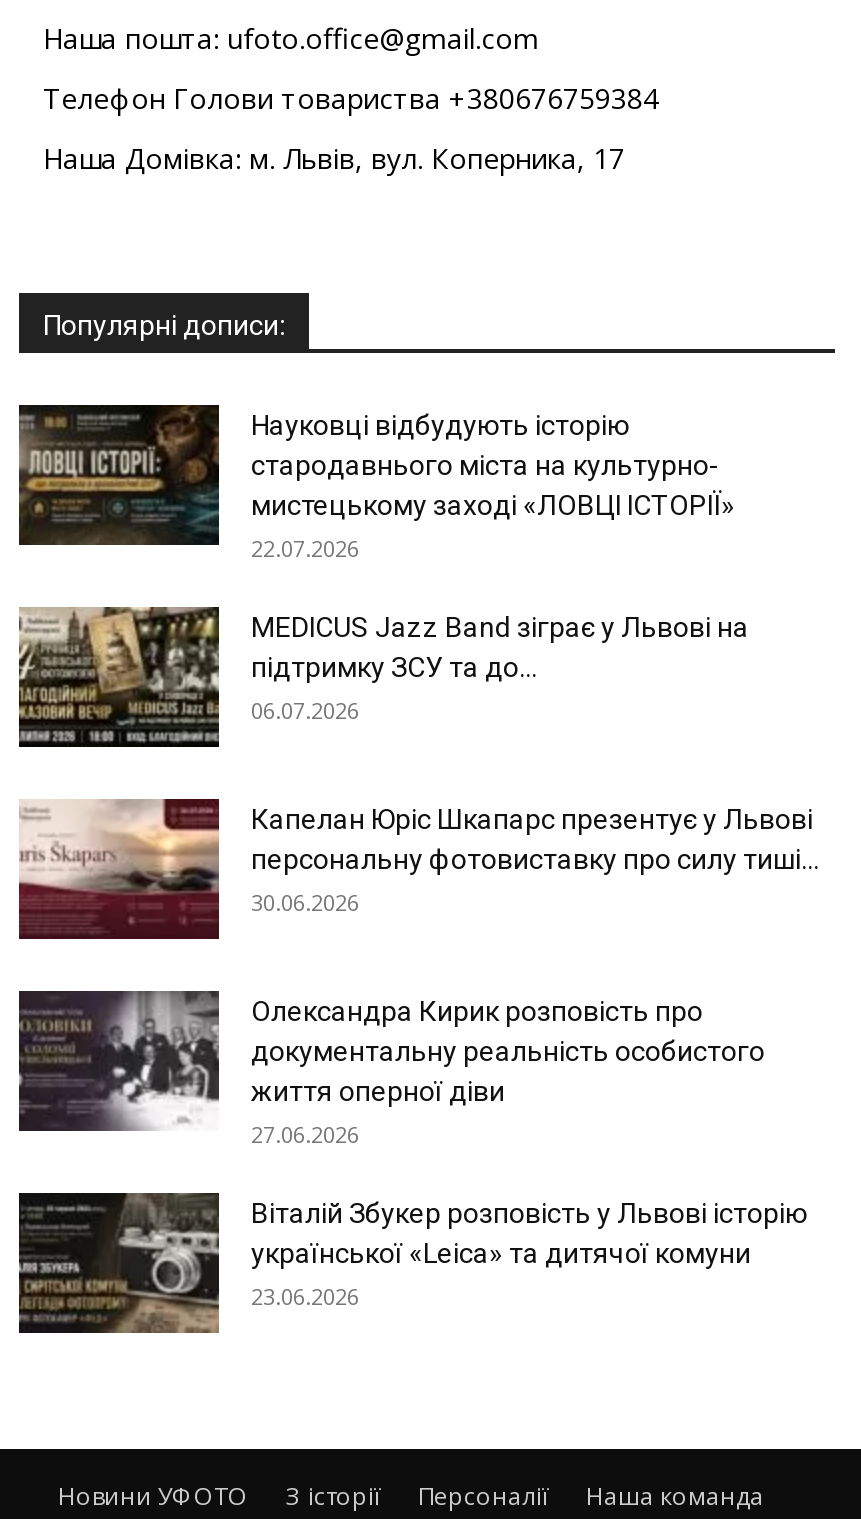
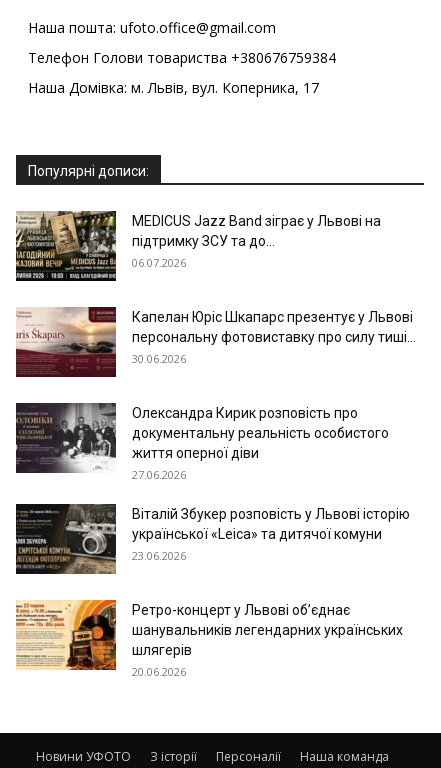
- [image]
- Науковці відбудують історію
- стародавнього міста на культурно-
- мистецькому заході «ЛОВЦІ ІСТОРІЇ»
- 22.07.2026

moved up: [image] | підтримку ЗСУ та до... | 06.07.2026 | ... | української «Leica» та дитячої комуни | 23.06.2026

+ [image]
+ Ретро-концерт у Львові об’єднає
+ шанувальників легендарних українських
+ шлягерів
+ 20.06.2026
